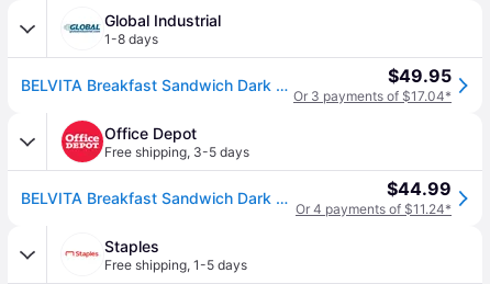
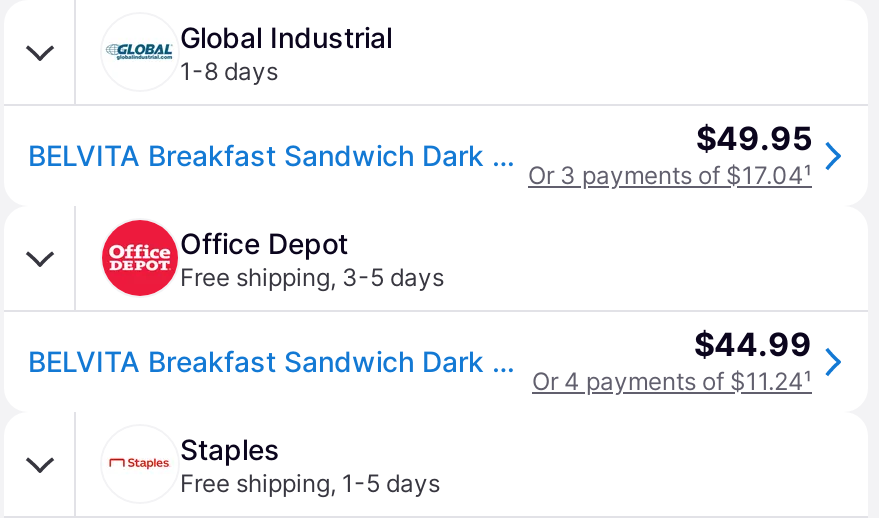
- Or 3 payments of $17.04*
+ Or 3 payments of $17.04¹

- Or 4 payments of $11.24*
+ Or 4 payments of $11.24¹
